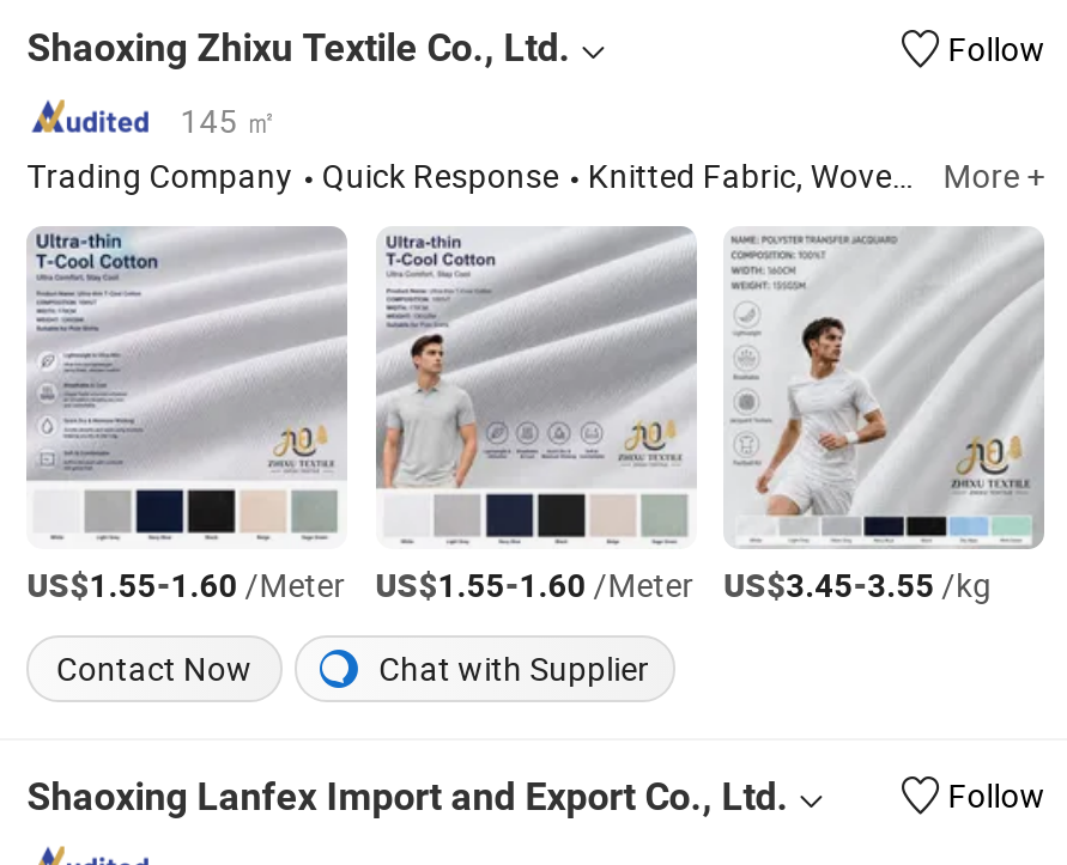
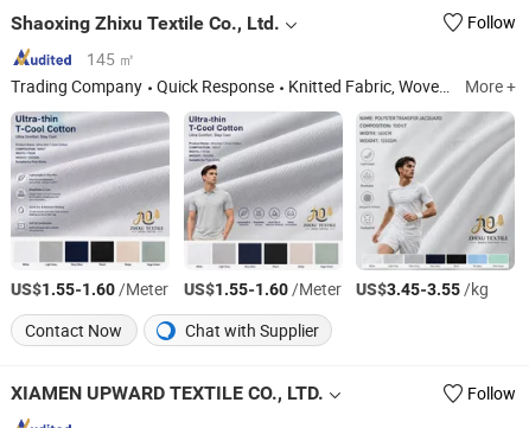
- Shaoxing Lanfex Import and Export Co., Ltd.
+ XIAMEN UPWARD TEXTILE CO., LTD.
